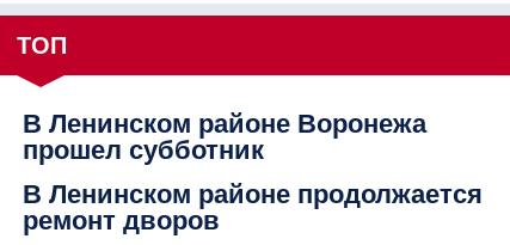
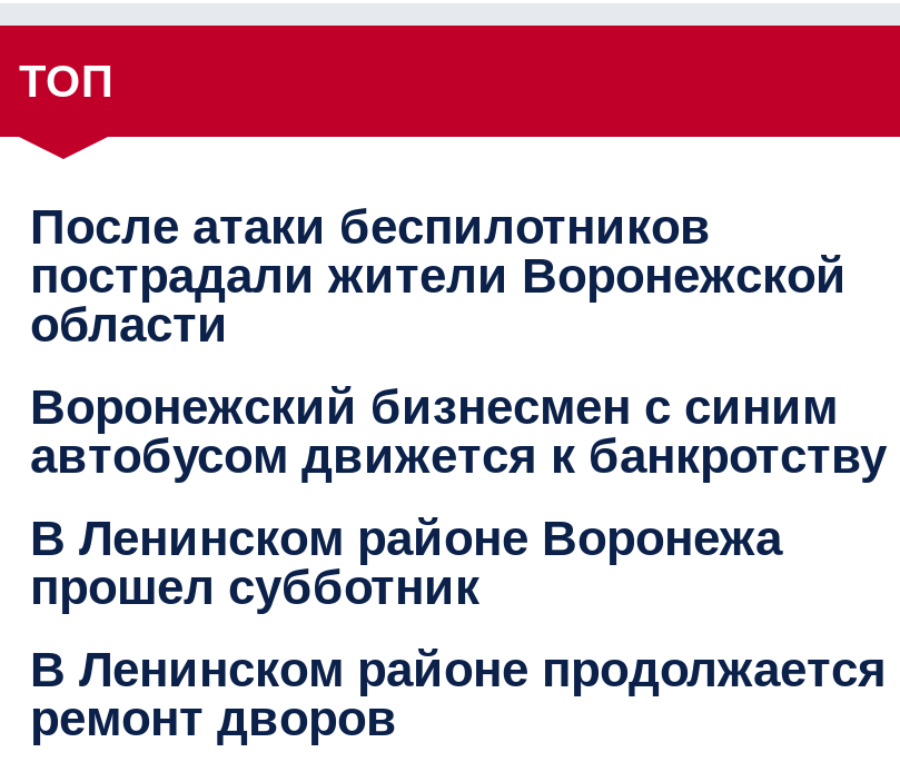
+ После атаки беспилотников
+ пострадали жители Воронежской
+ области
+ Воронежский бизнесмен с синим
+ автобусом движется к банкротству
